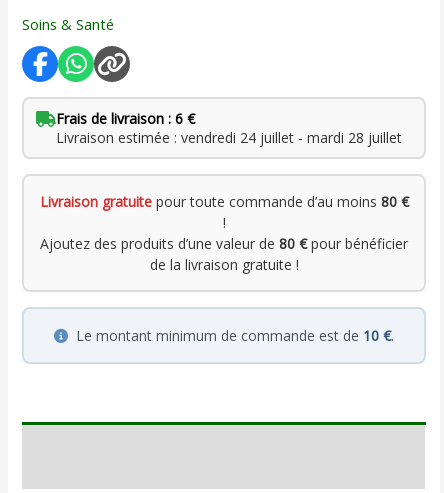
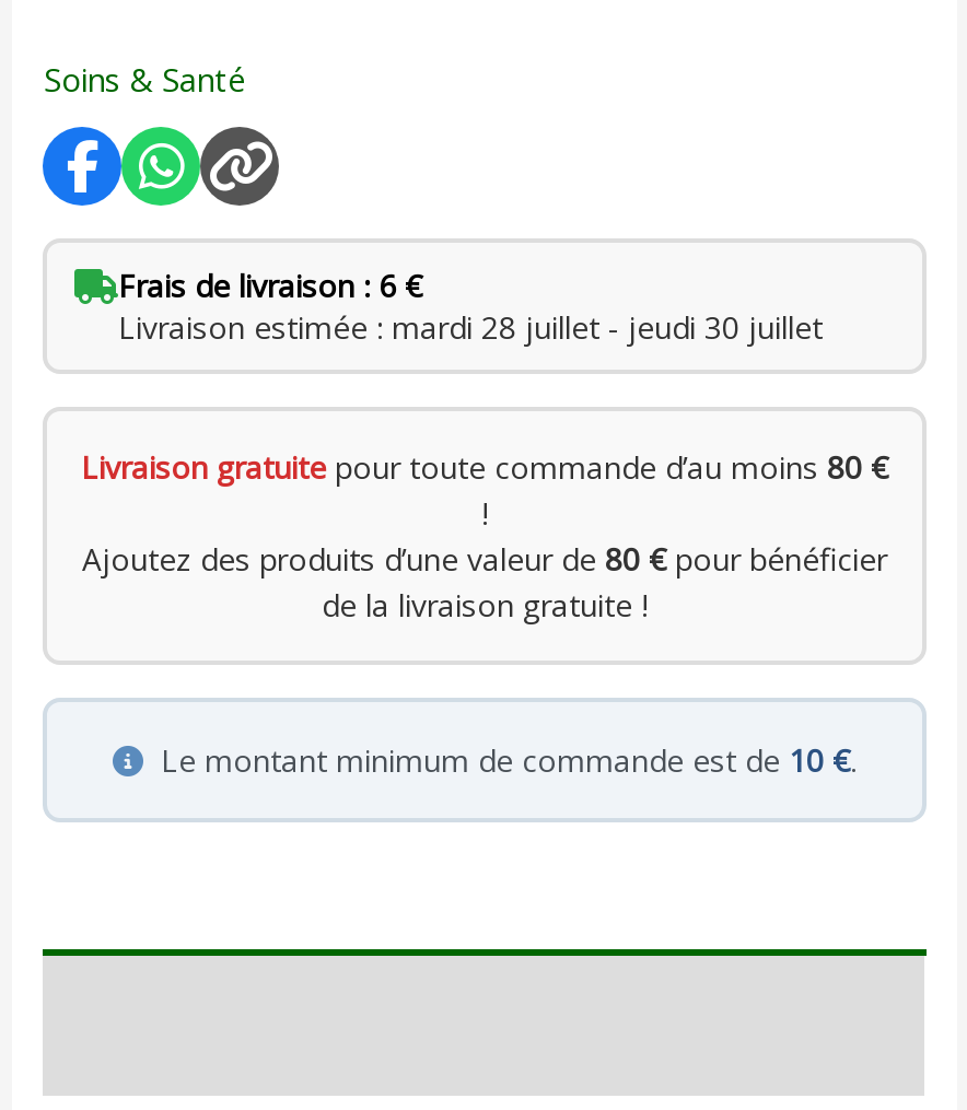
- Livraison estimée : vendredi 24 juillet - mardi 28 juillet
+ Livraison estimée : mardi 28 juillet - jeudi 30 juillet
